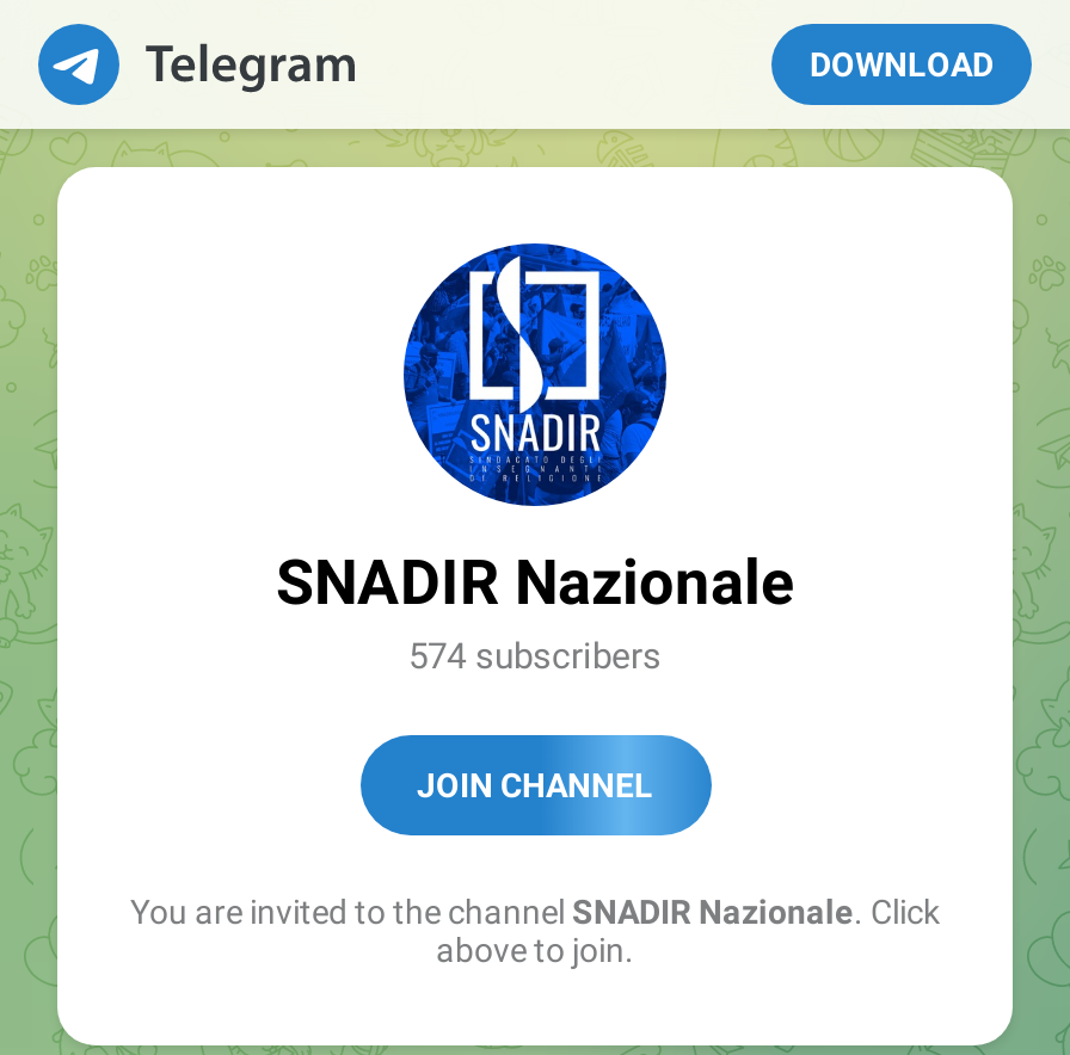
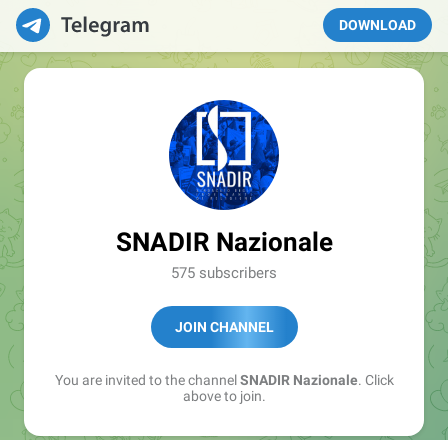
- 574 subscribers
+ 575 subscribers
